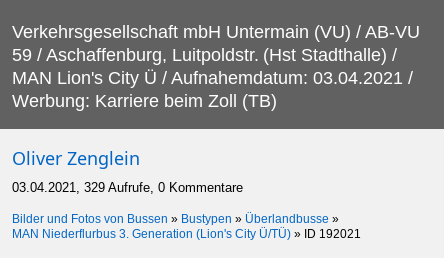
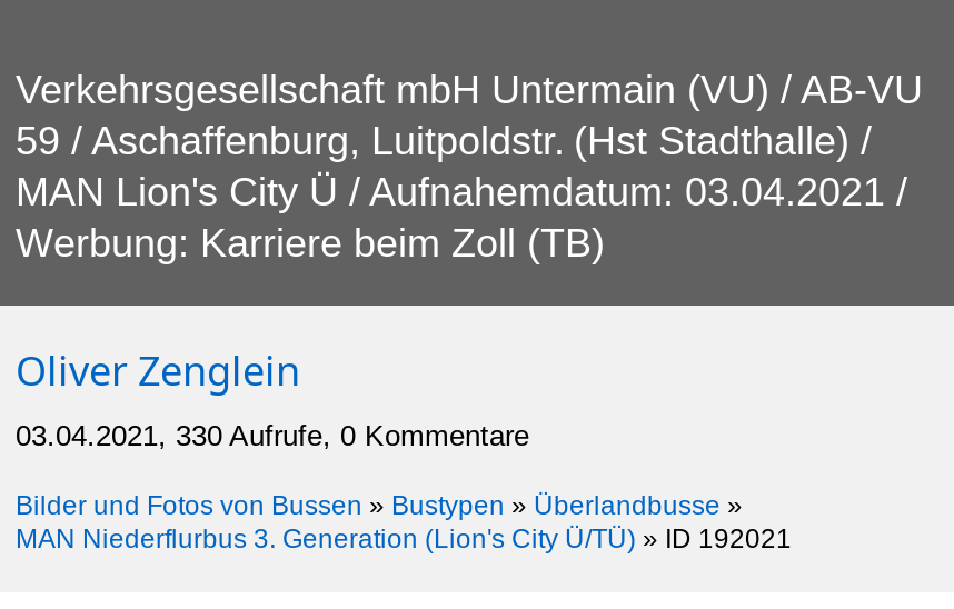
- 03.04.2021, 329 Aufrufe, 0 Kommentare
+ 03.04.2021, 330 Aufrufe, 0 Kommentare
